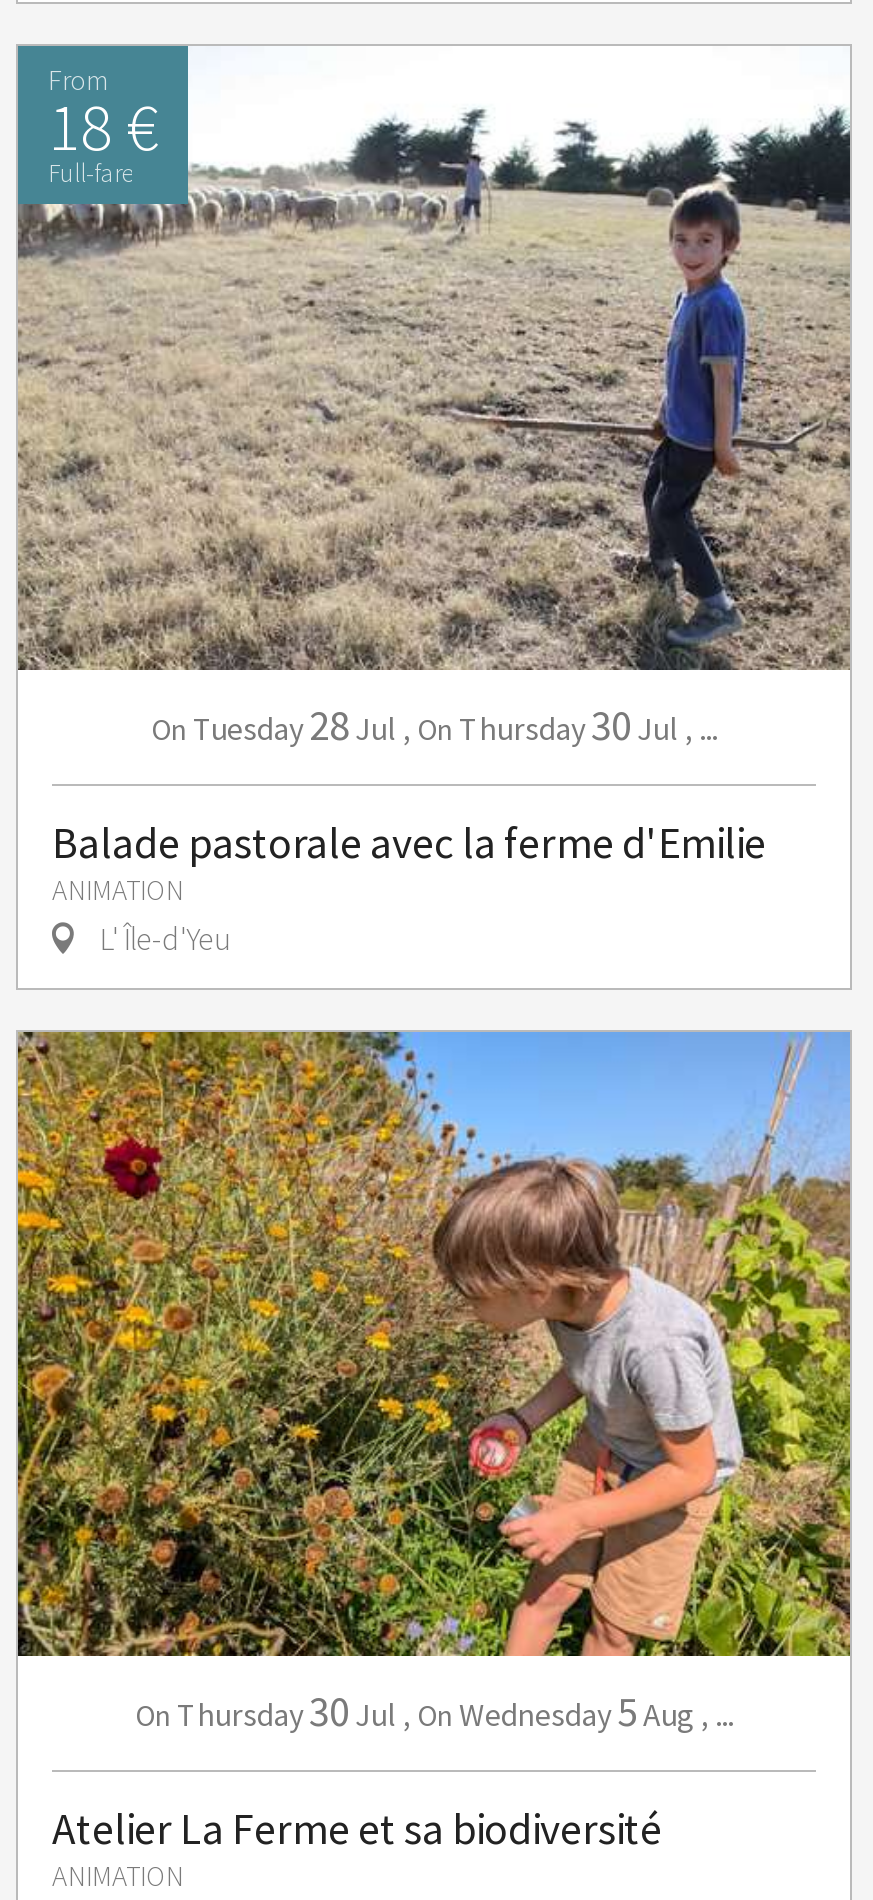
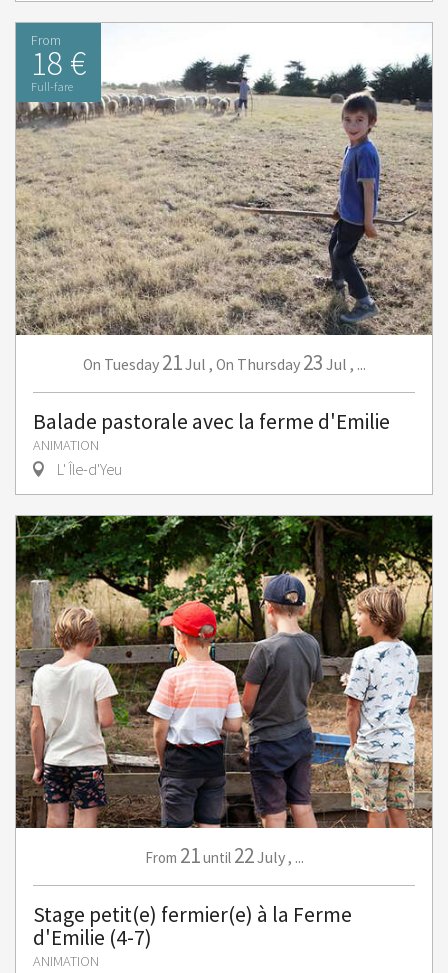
- On Tuesday 28 Jul, On Thursday 30 Jul,...
+ On Tuesday 21 Jul, On Thursday 23 Jul,...

- [image]
- On Thursday 30 Jul, On Wednesday 5 Aug,...
+ [image]
+ From 21 until 22 July,...

- Atelier La Ferme et sa biodiversité
+ Stage petit(e) fermier(e) à la Ferme
+ d'Emilie (4-7)
